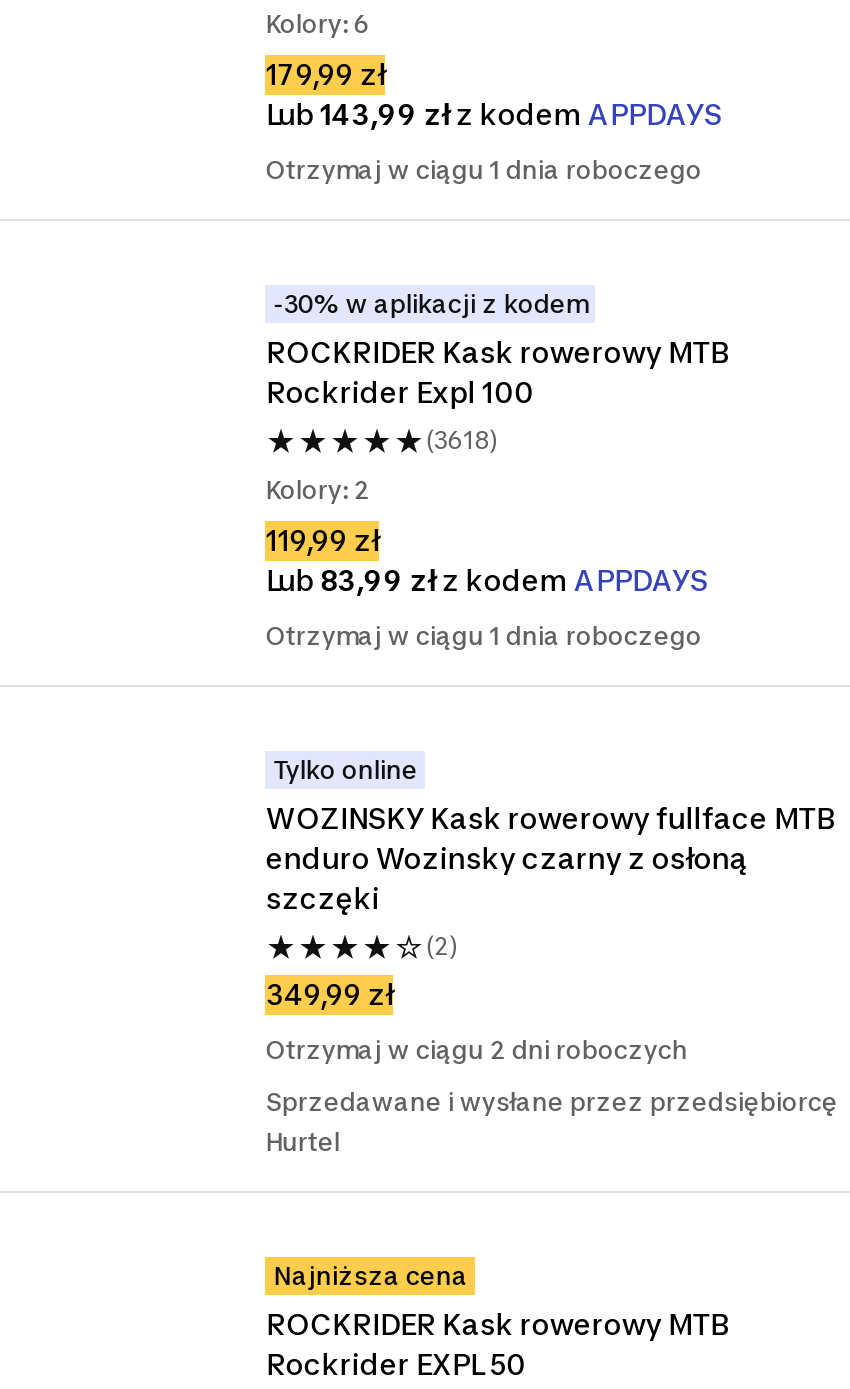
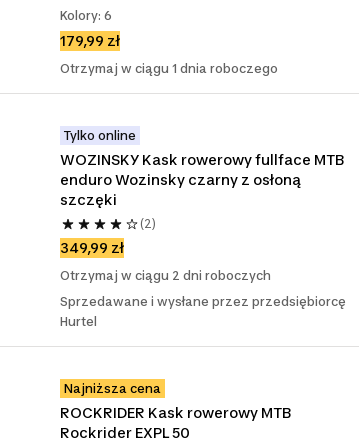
- Lub 143,99 zł z kodem APPDAYS
- Otrzymaj w ciągu 1 dnia roboczego

- -30% w aplikacji z kodem
- ROCKRIDER Kask rowerowy MTB
- Rockrider Expl 100
- (3618)
- Kolory: 2
- 119,99 zł
- Lub 83,99 zł z kodem APPDAYS
